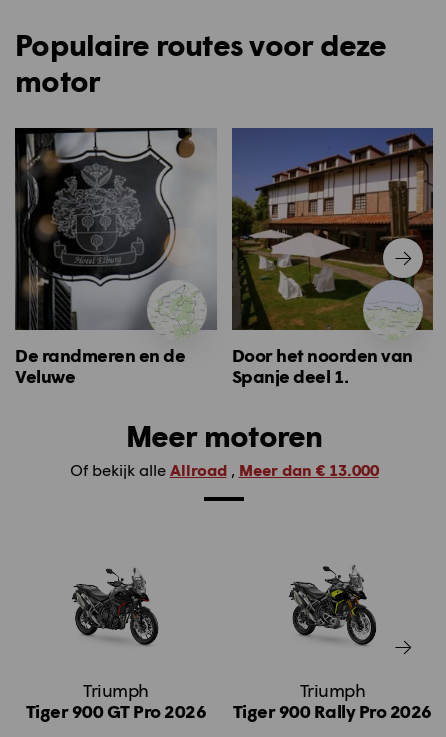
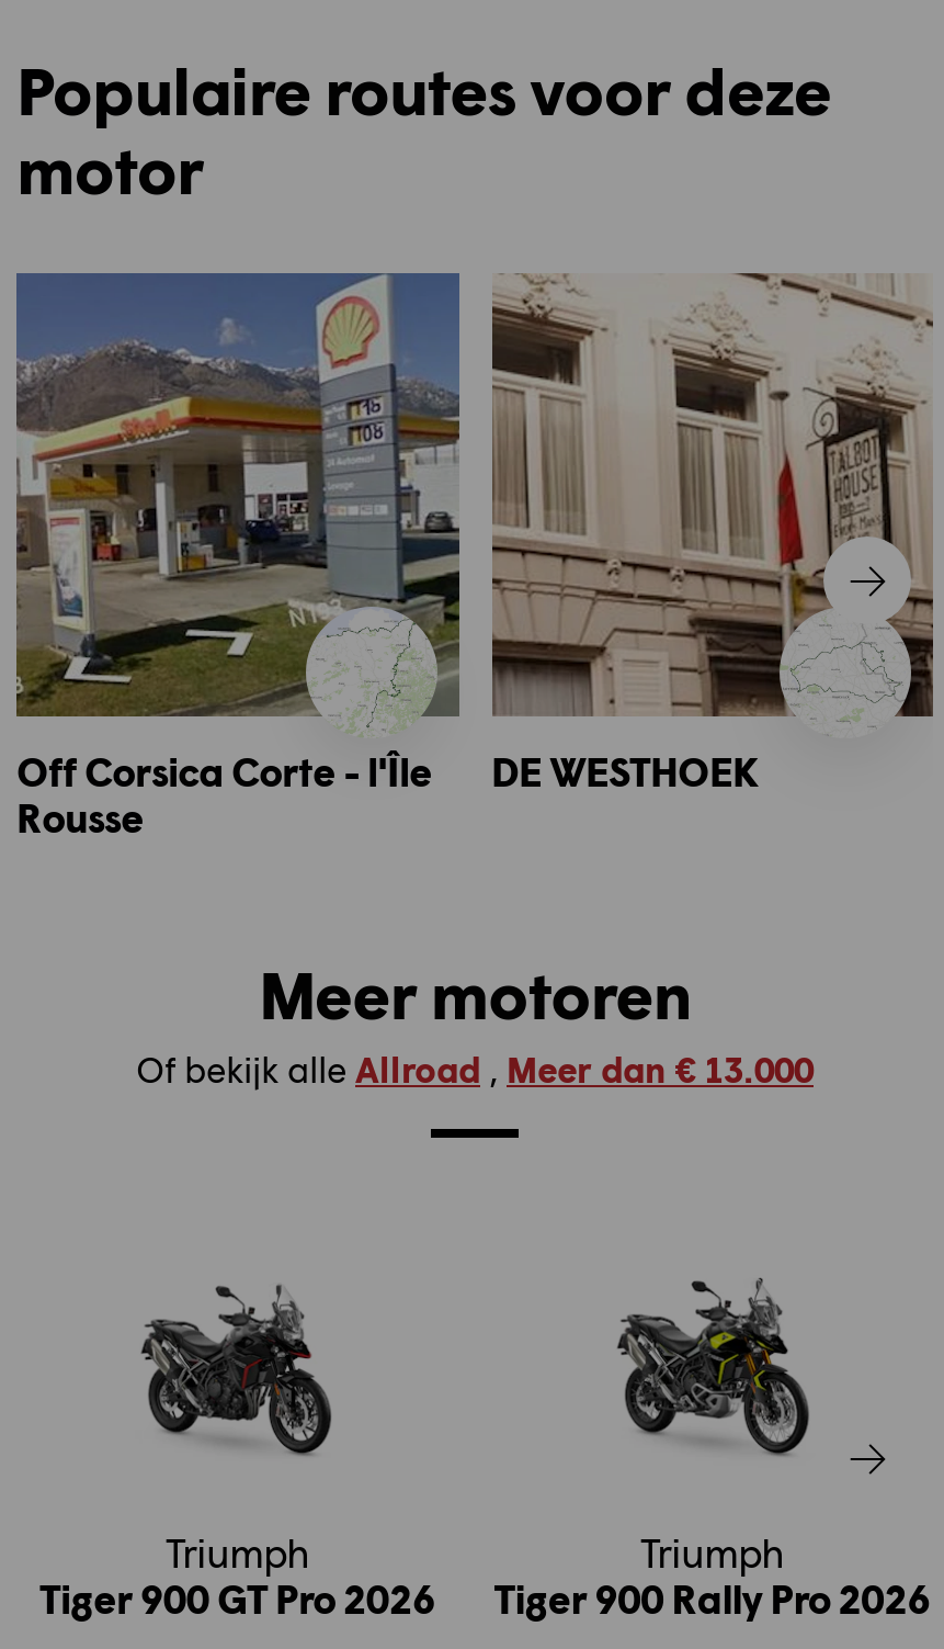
- [image]
- De randmeren en de
- Veluwe
+ [image]
+ Off Corsica Corte - l'Île
+ Rousse

- [image]
- Door het noorden van
- Spanje deel 1.
+ [image]
+ DE WESTHOEK
